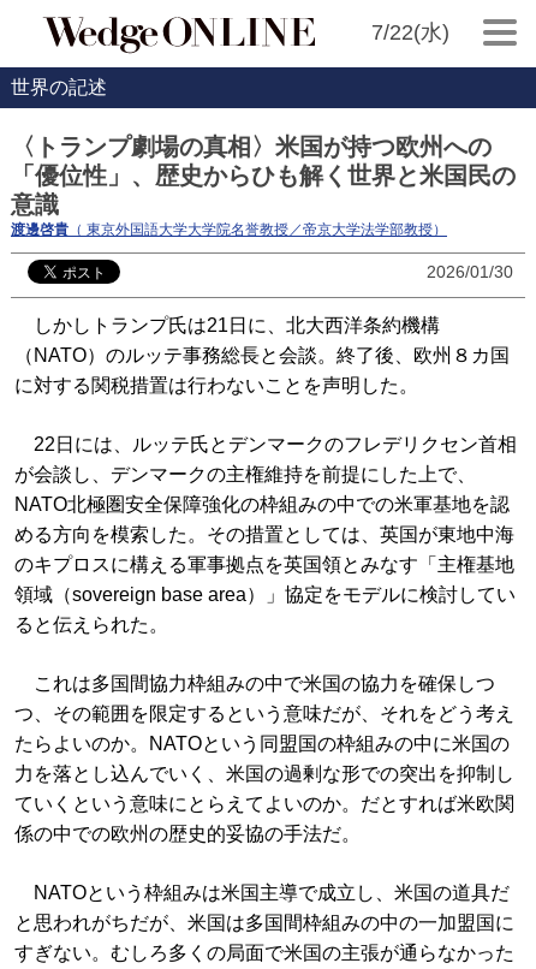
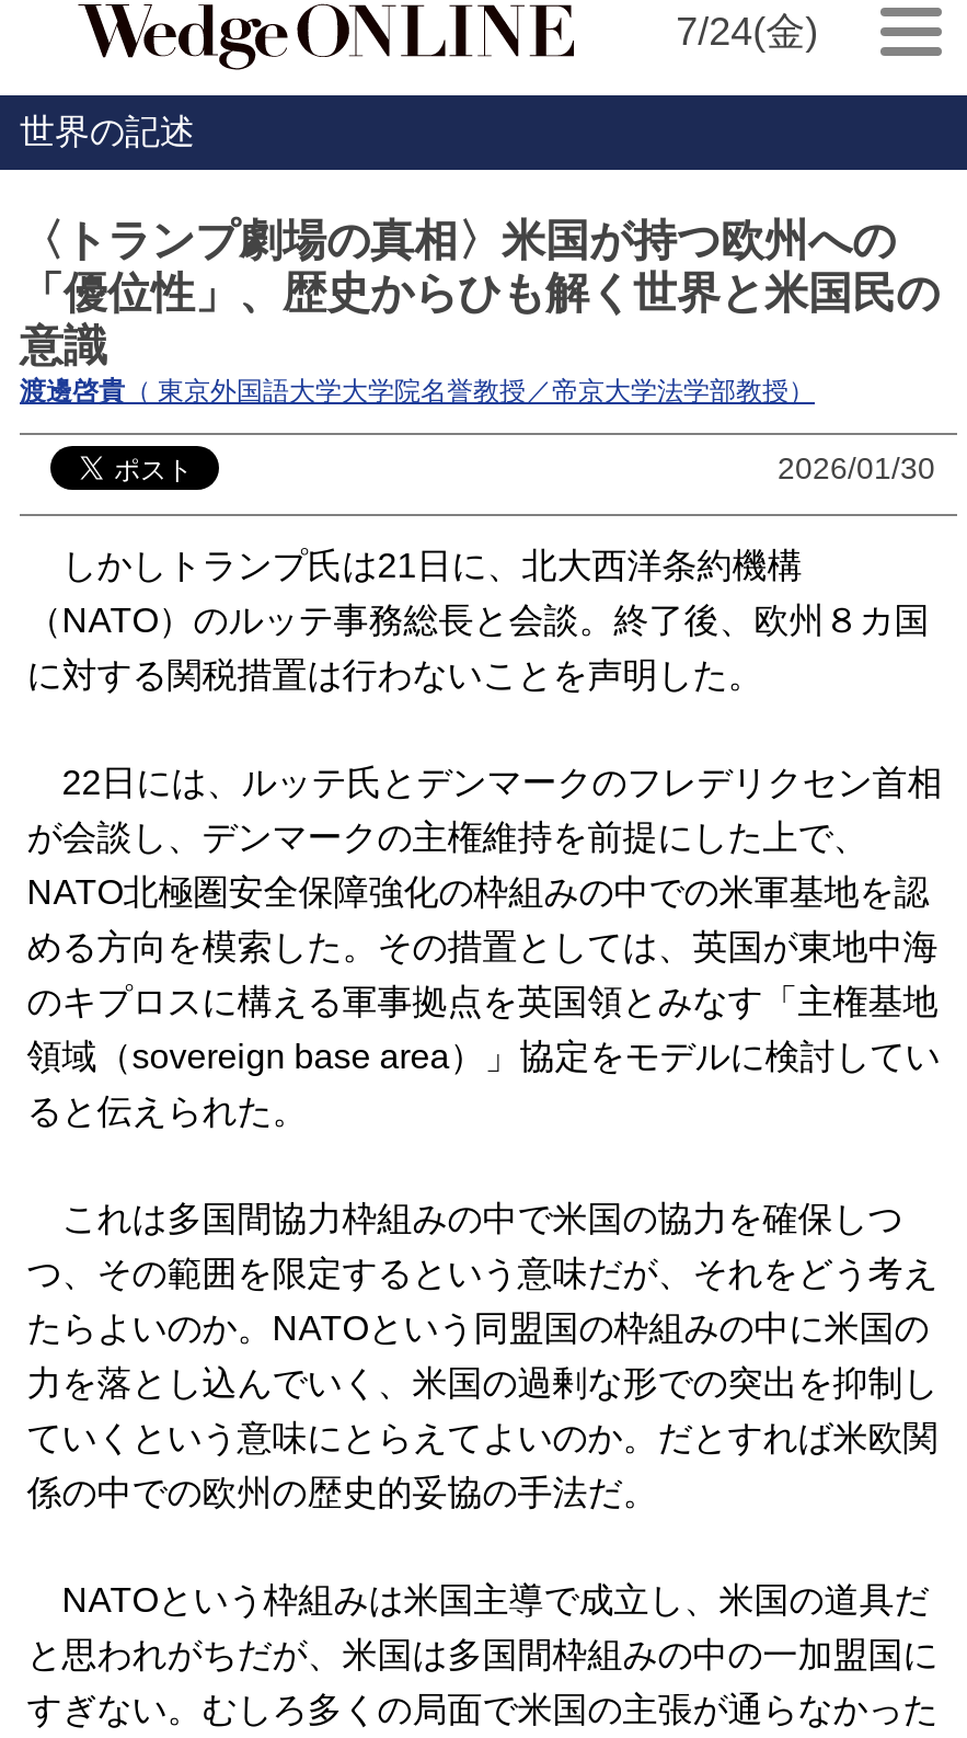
- 7/22(水)
+ 7/24(金)
